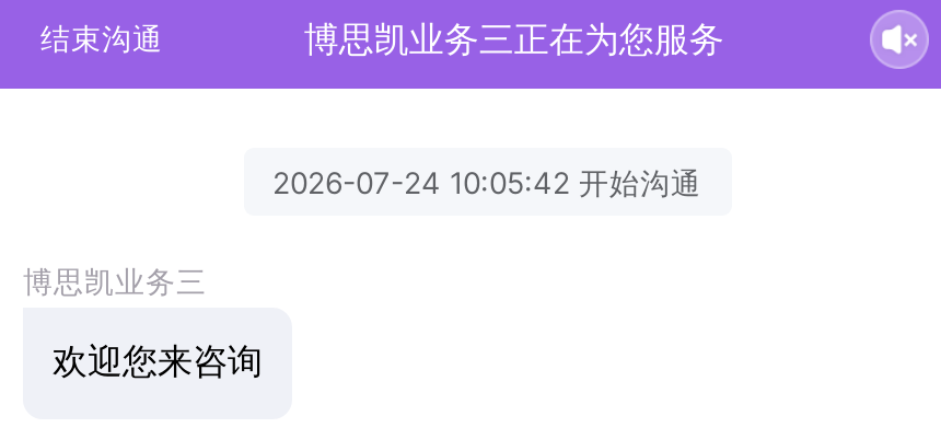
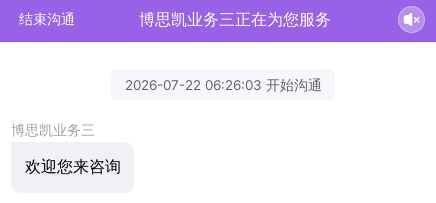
- 2026-07-24 10:05:42 开始沟通
+ 2026-07-22 06:26:03 开始沟通
